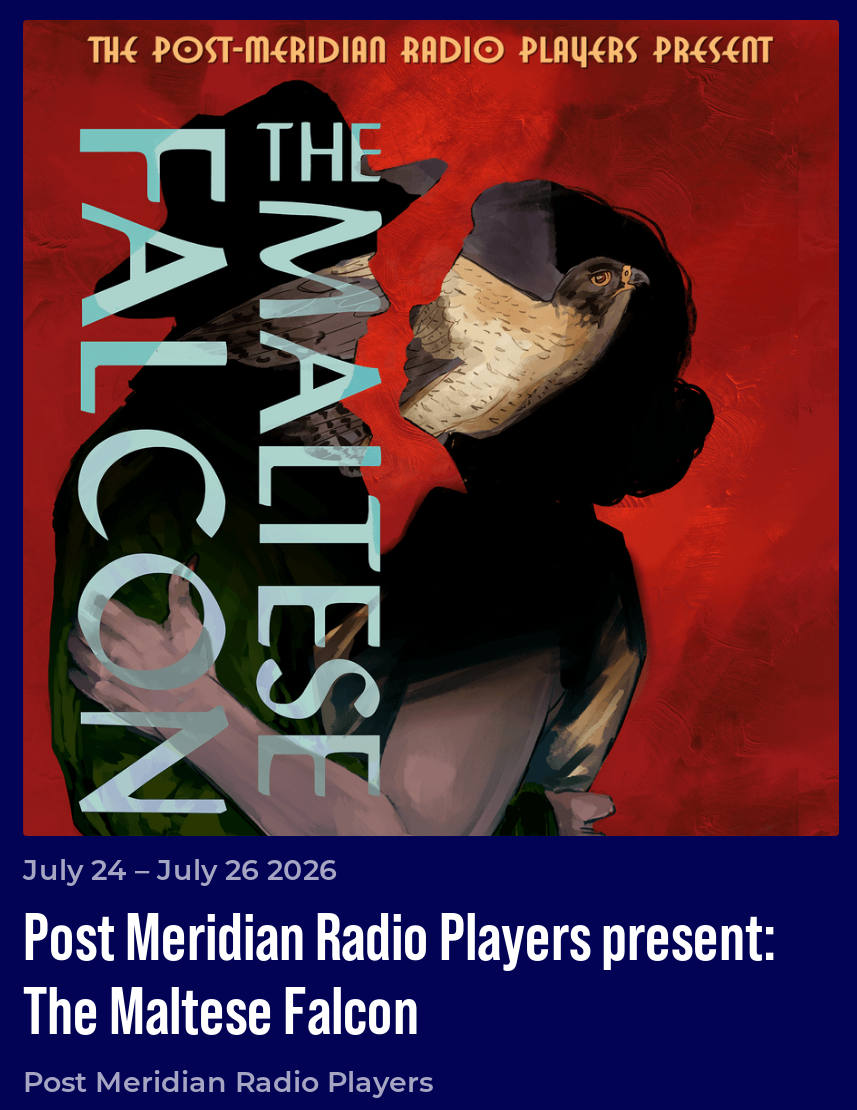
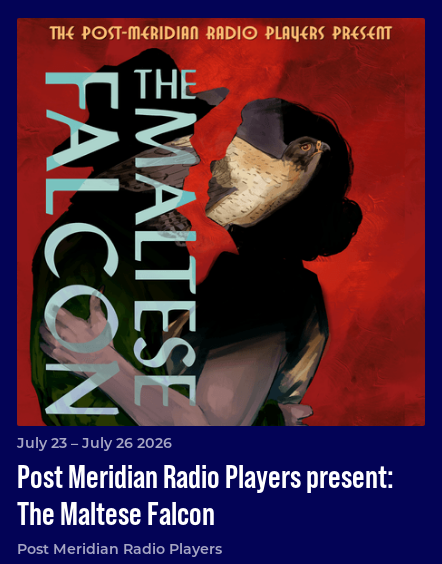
- July 24 – July 26 2026
+ July 23 – July 26 2026
